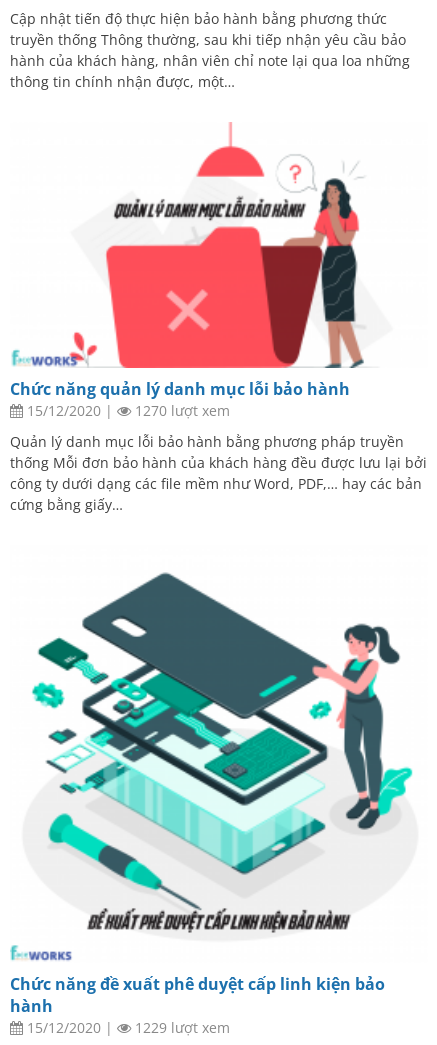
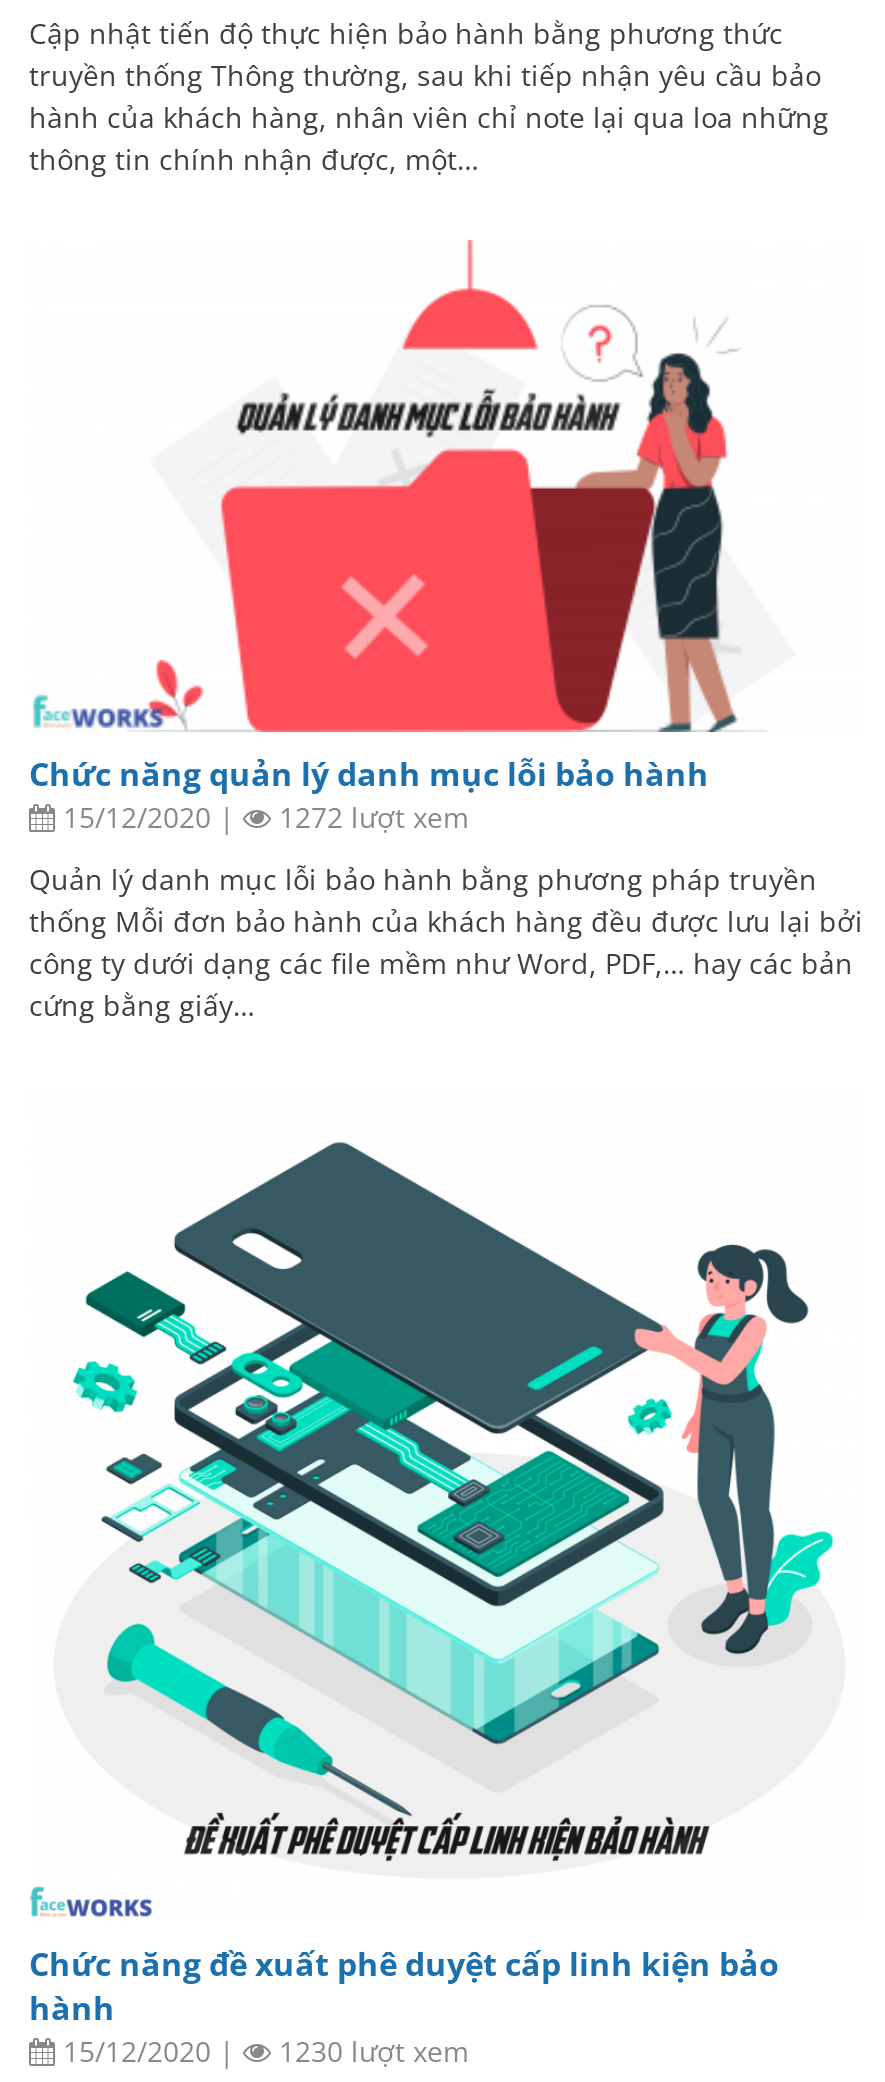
- 1270 lượt xem
+ 1272 lượt xem

- 1229 lượt xem
+ 1230 lượt xem
